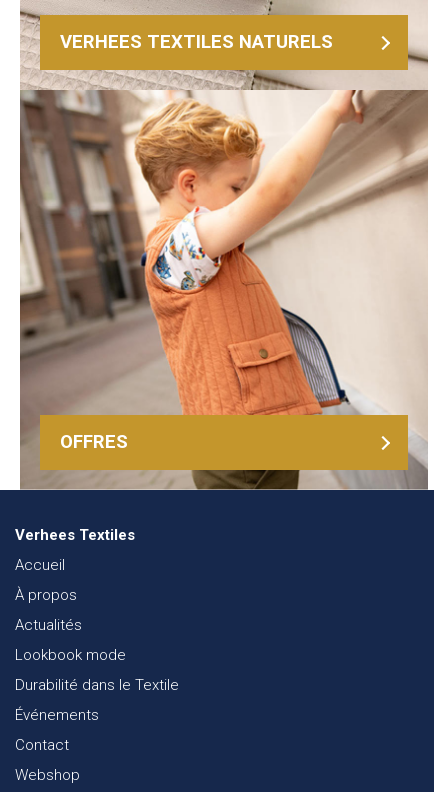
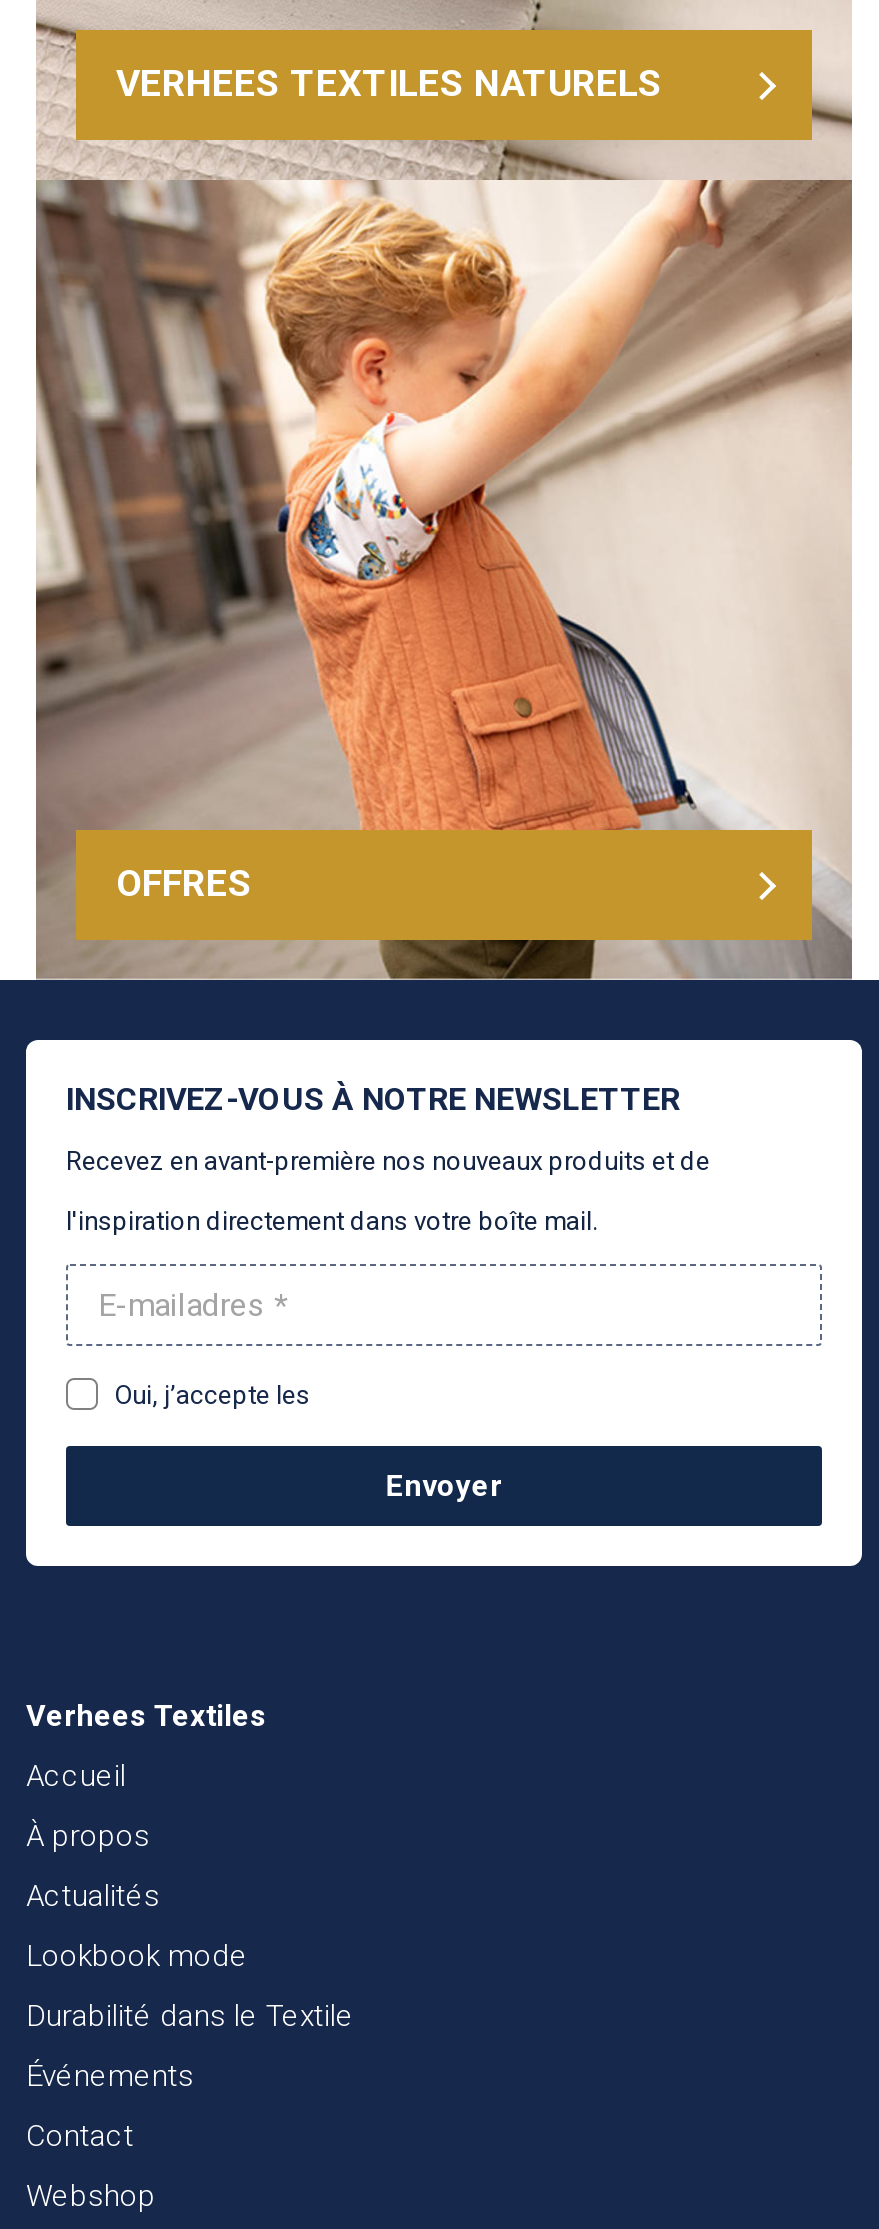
+ [image]
+ INSCRIVEZ-VOUS À NOTRE NEWSLETTER
+ Recevez en avant-première nos nouveaux produits et de
+ l'inspiration directement dans votre boîte mail.

+ Oui, j’accepte les
+ Envoyer
